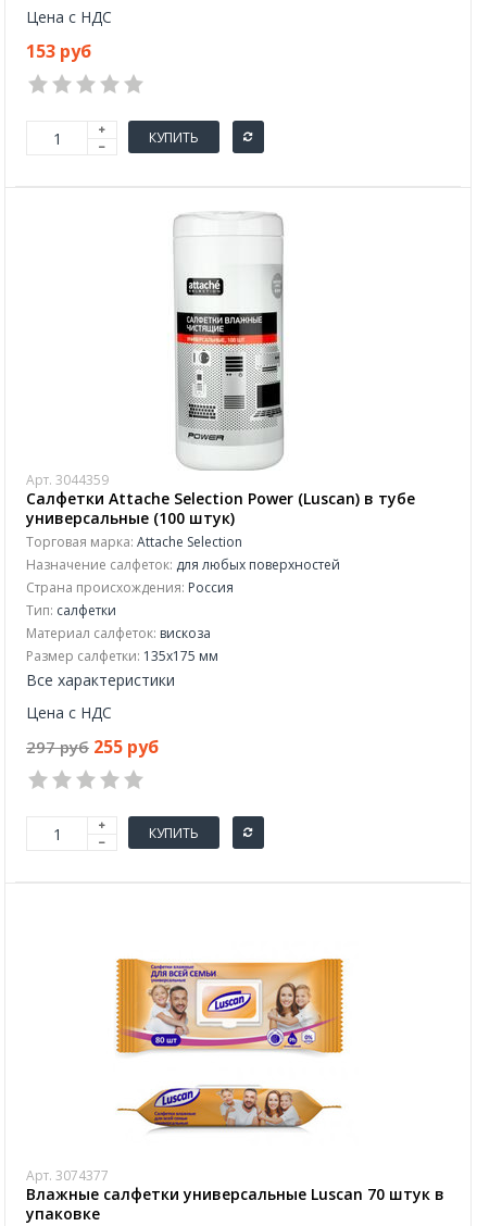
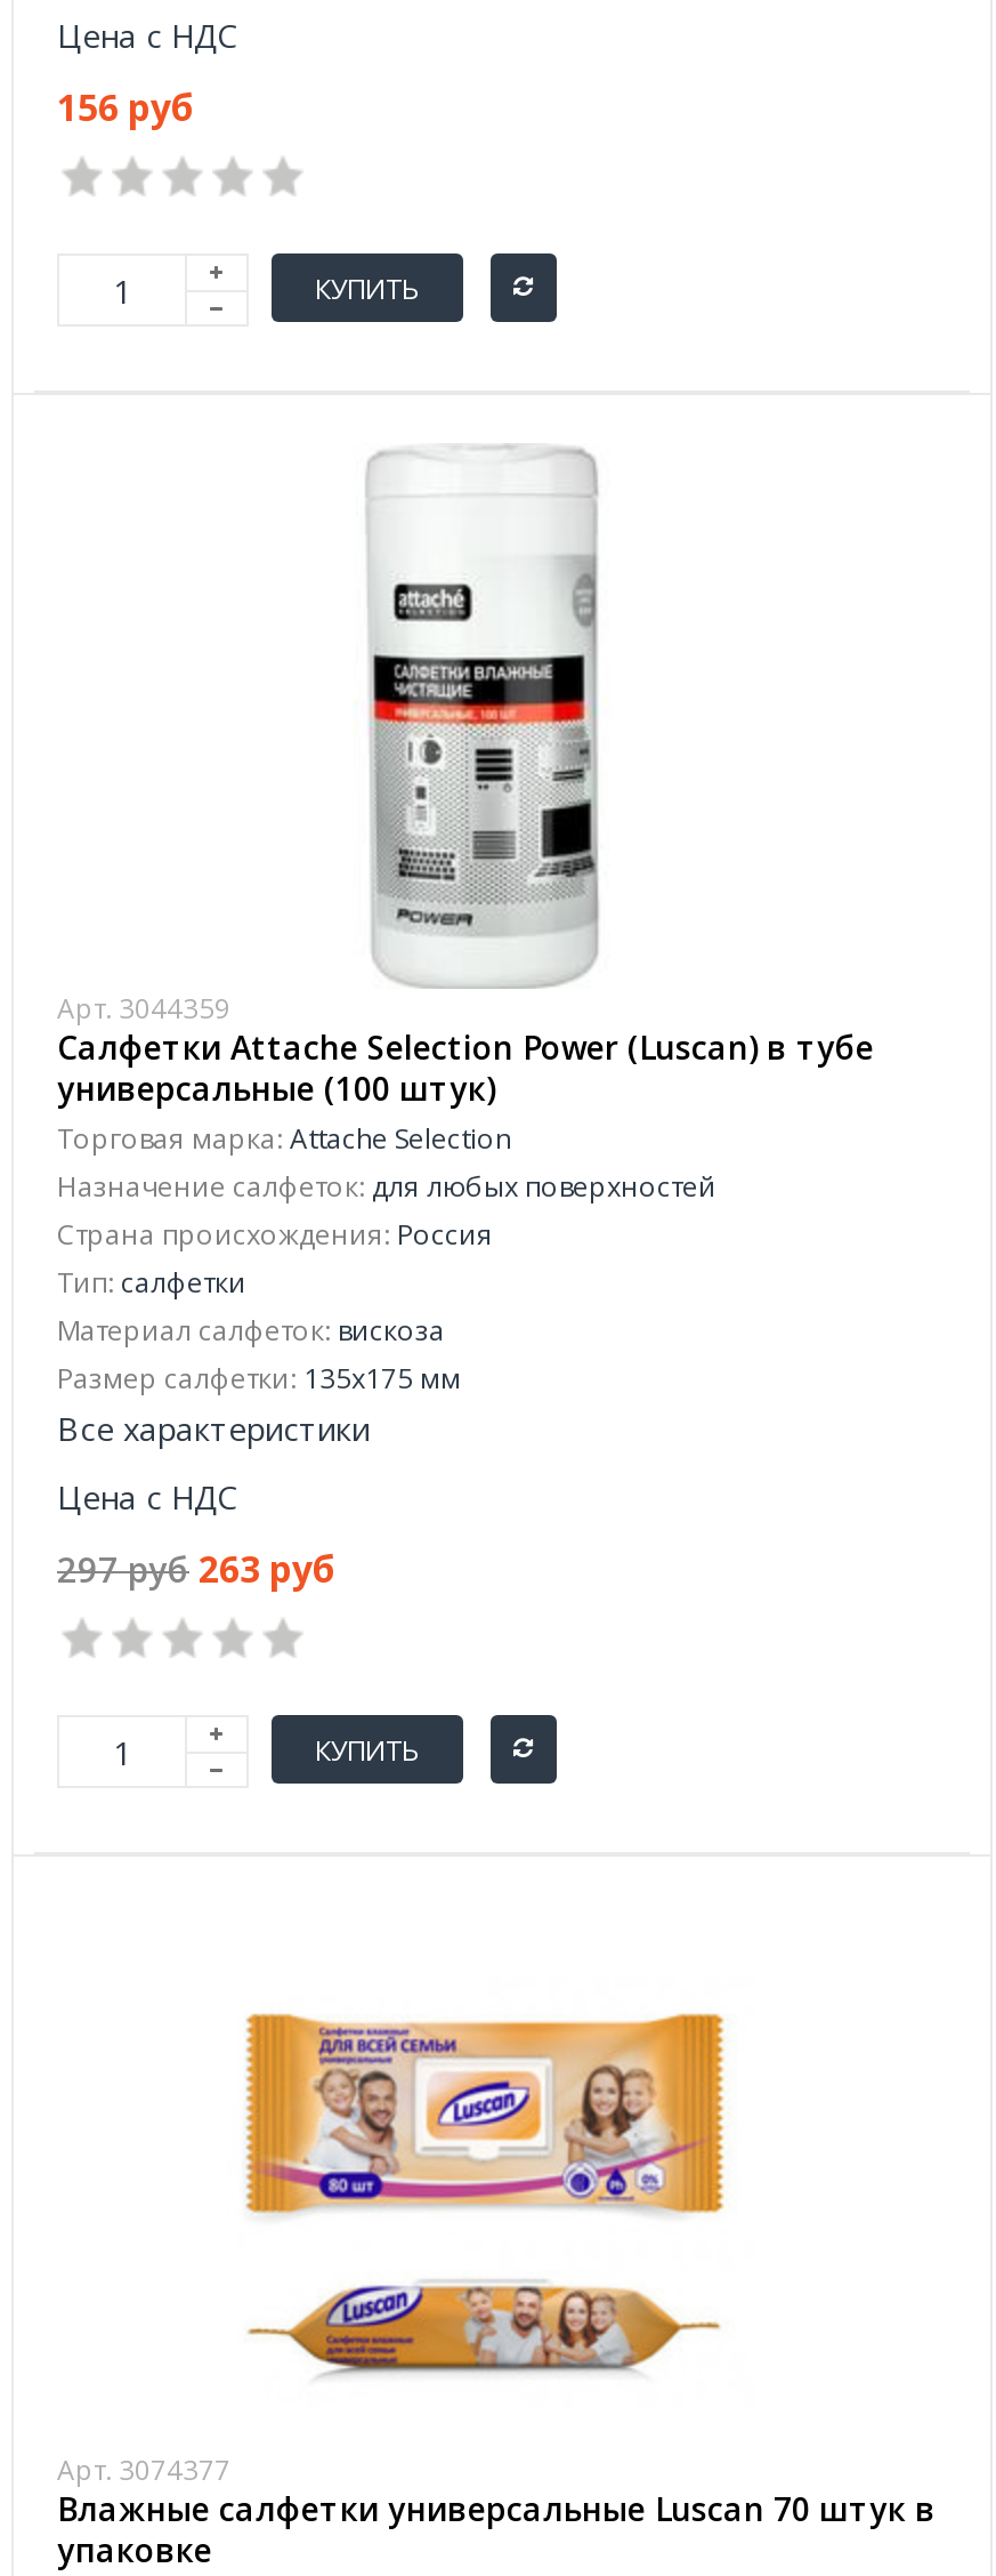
- 153 руб
+ 156 руб

- 297 руб 255 руб
+ 297 руб 263 руб
